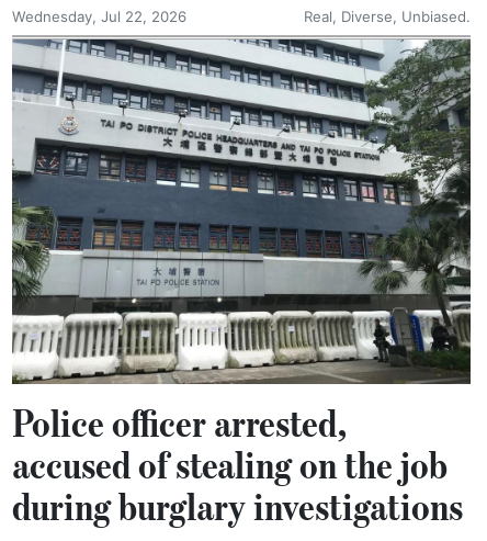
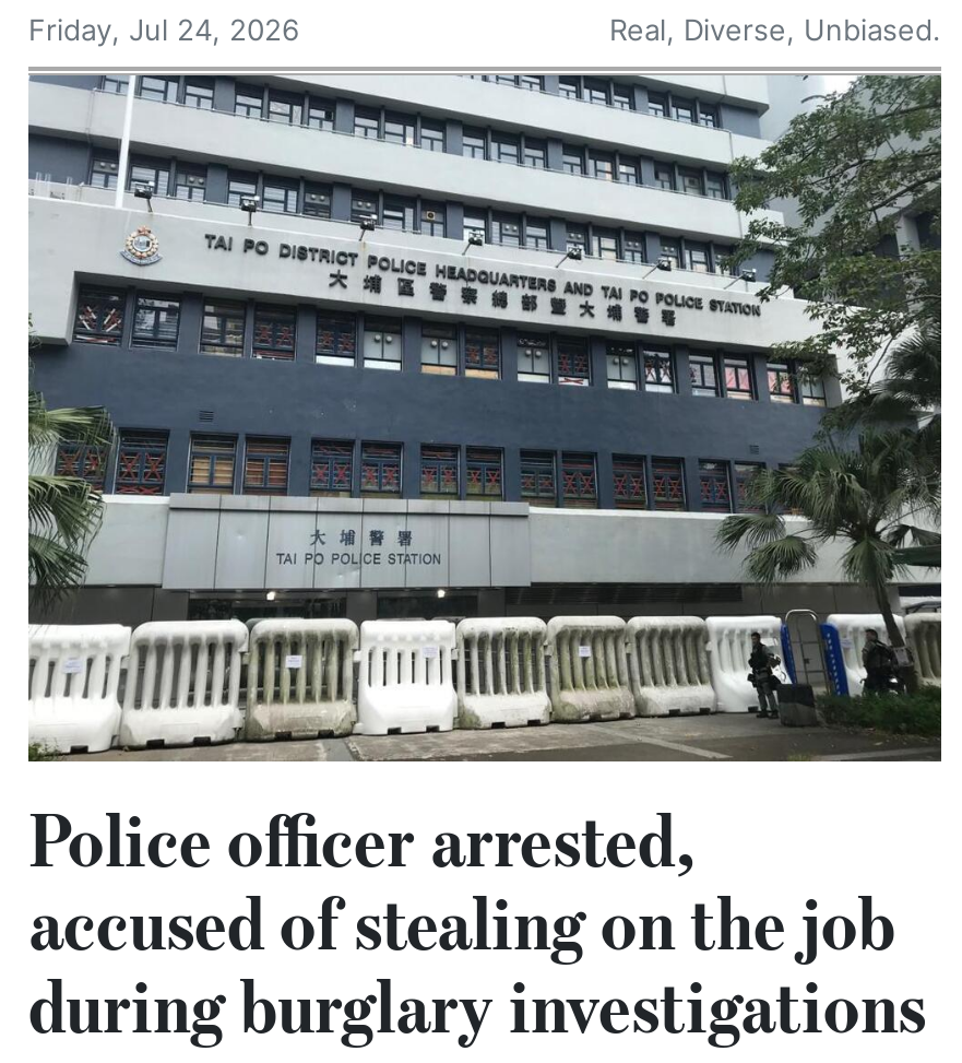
- Wednesday, Jul 22, 2026
+ Friday, Jul 24, 2026
